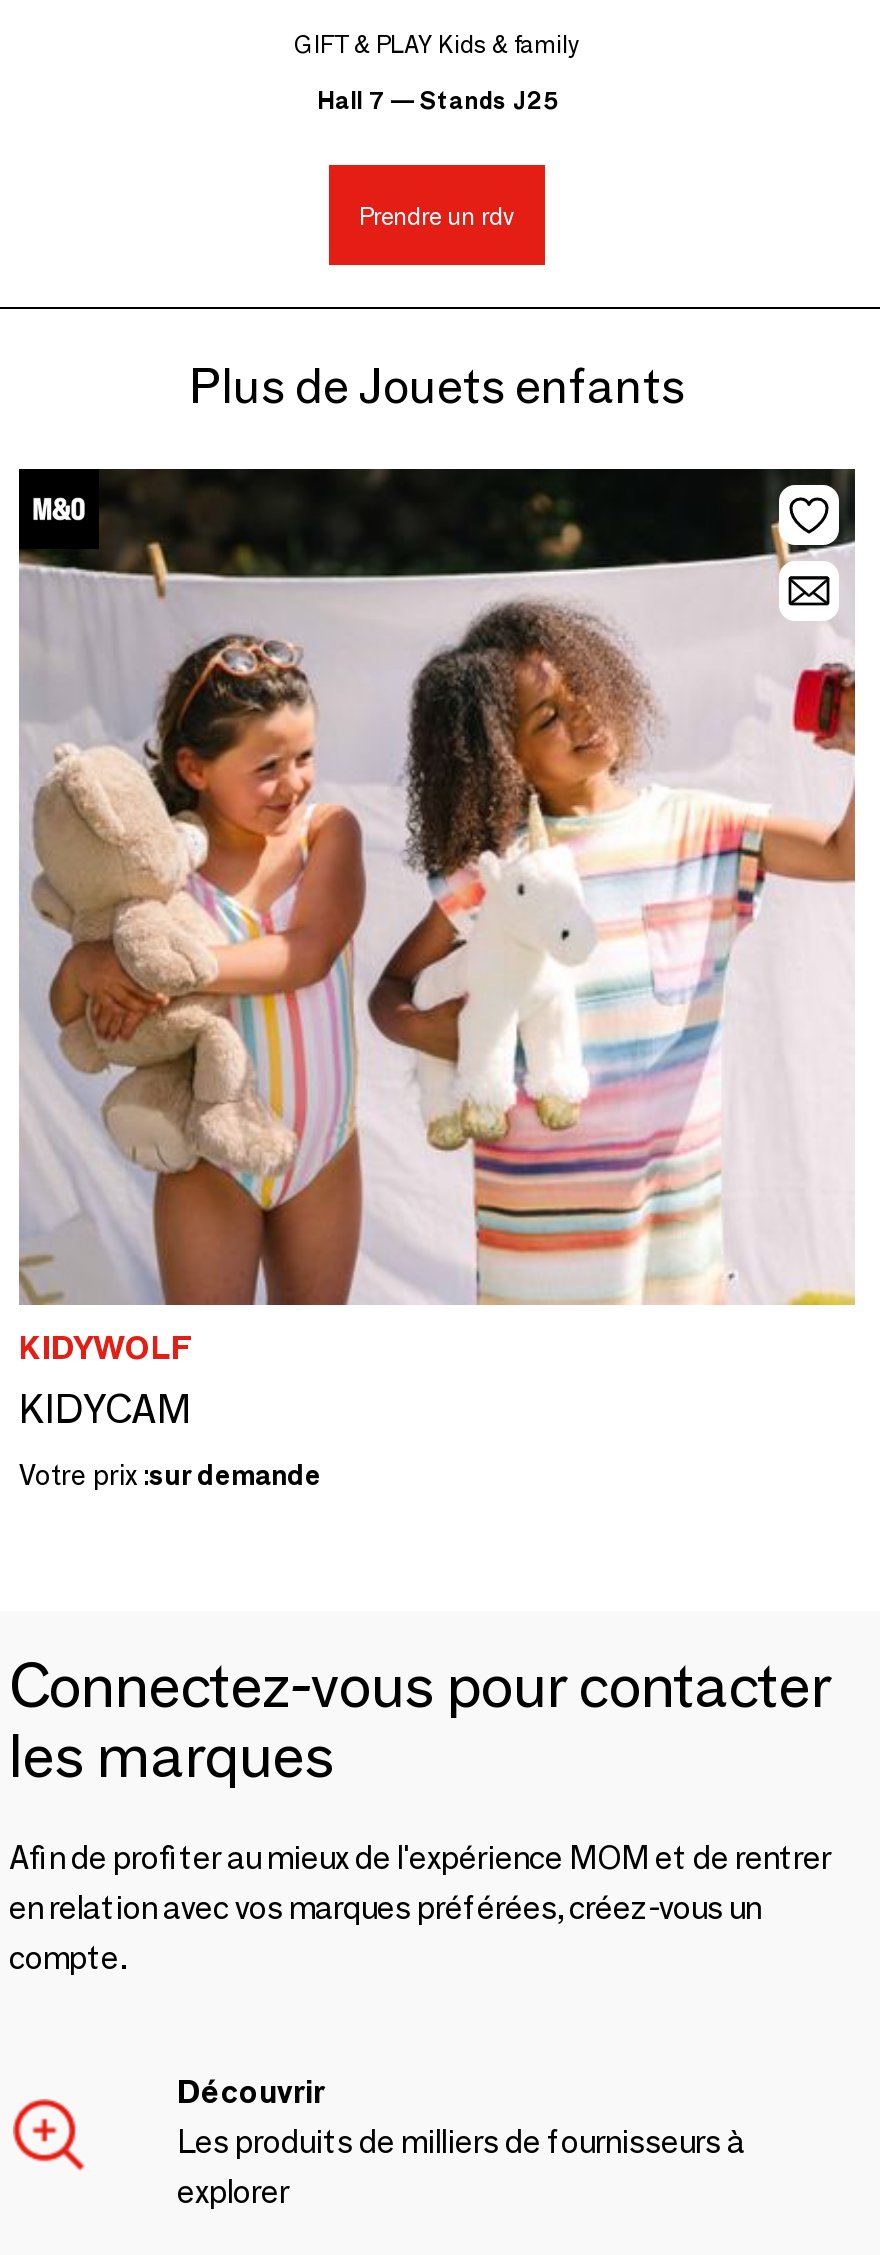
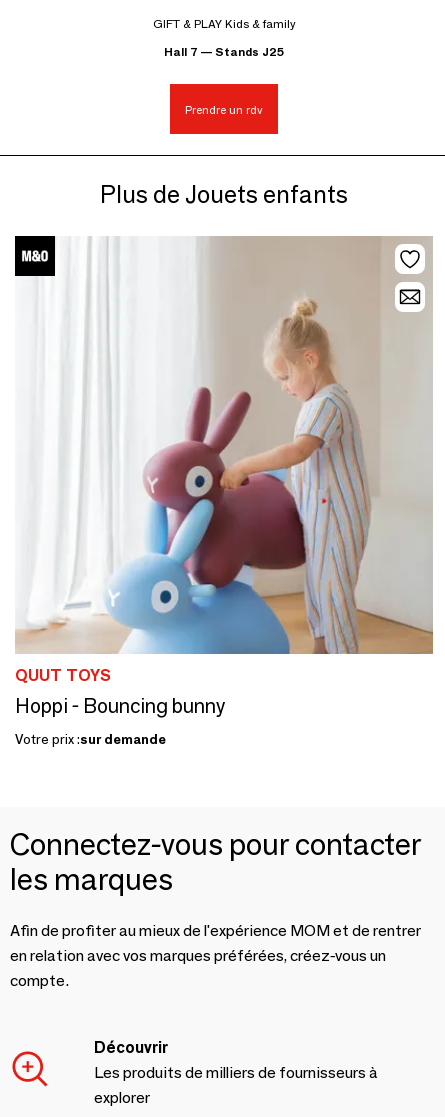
- [image]
- KIDYWOLF
- KIDYCAM
+ [image]
+ QUUT TOYS
+ Hoppi - Bouncing bunny
